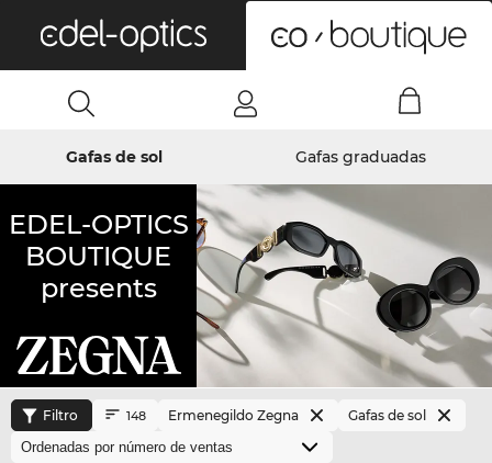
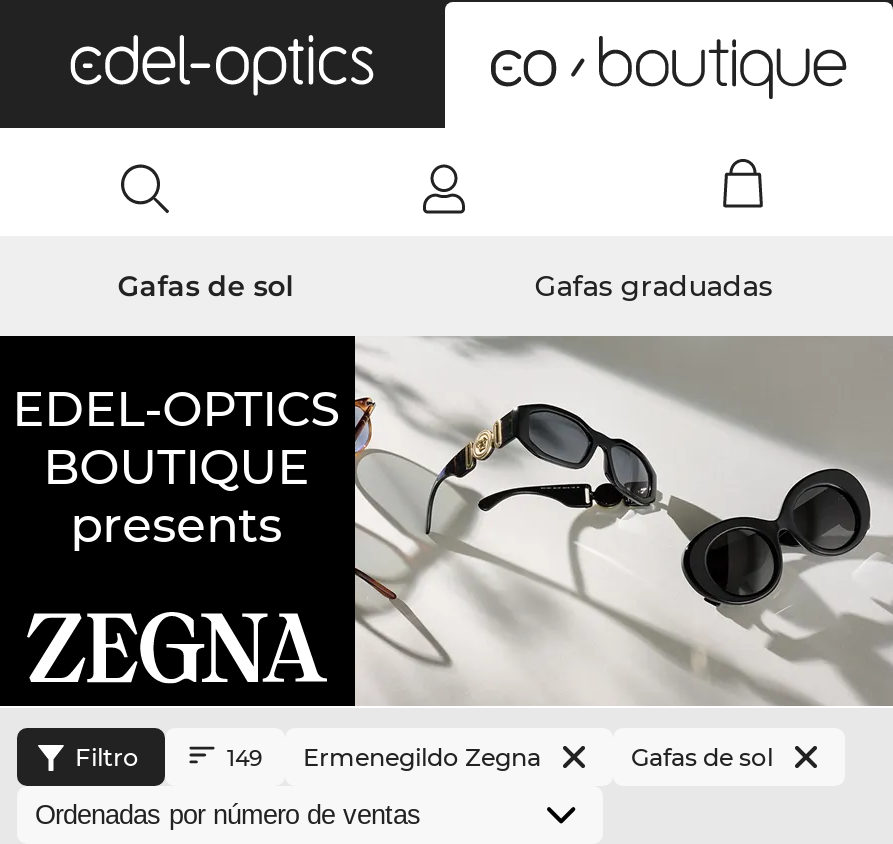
- 148 Ermenegildo Zegna
+ 149 Ermenegildo Zegna
